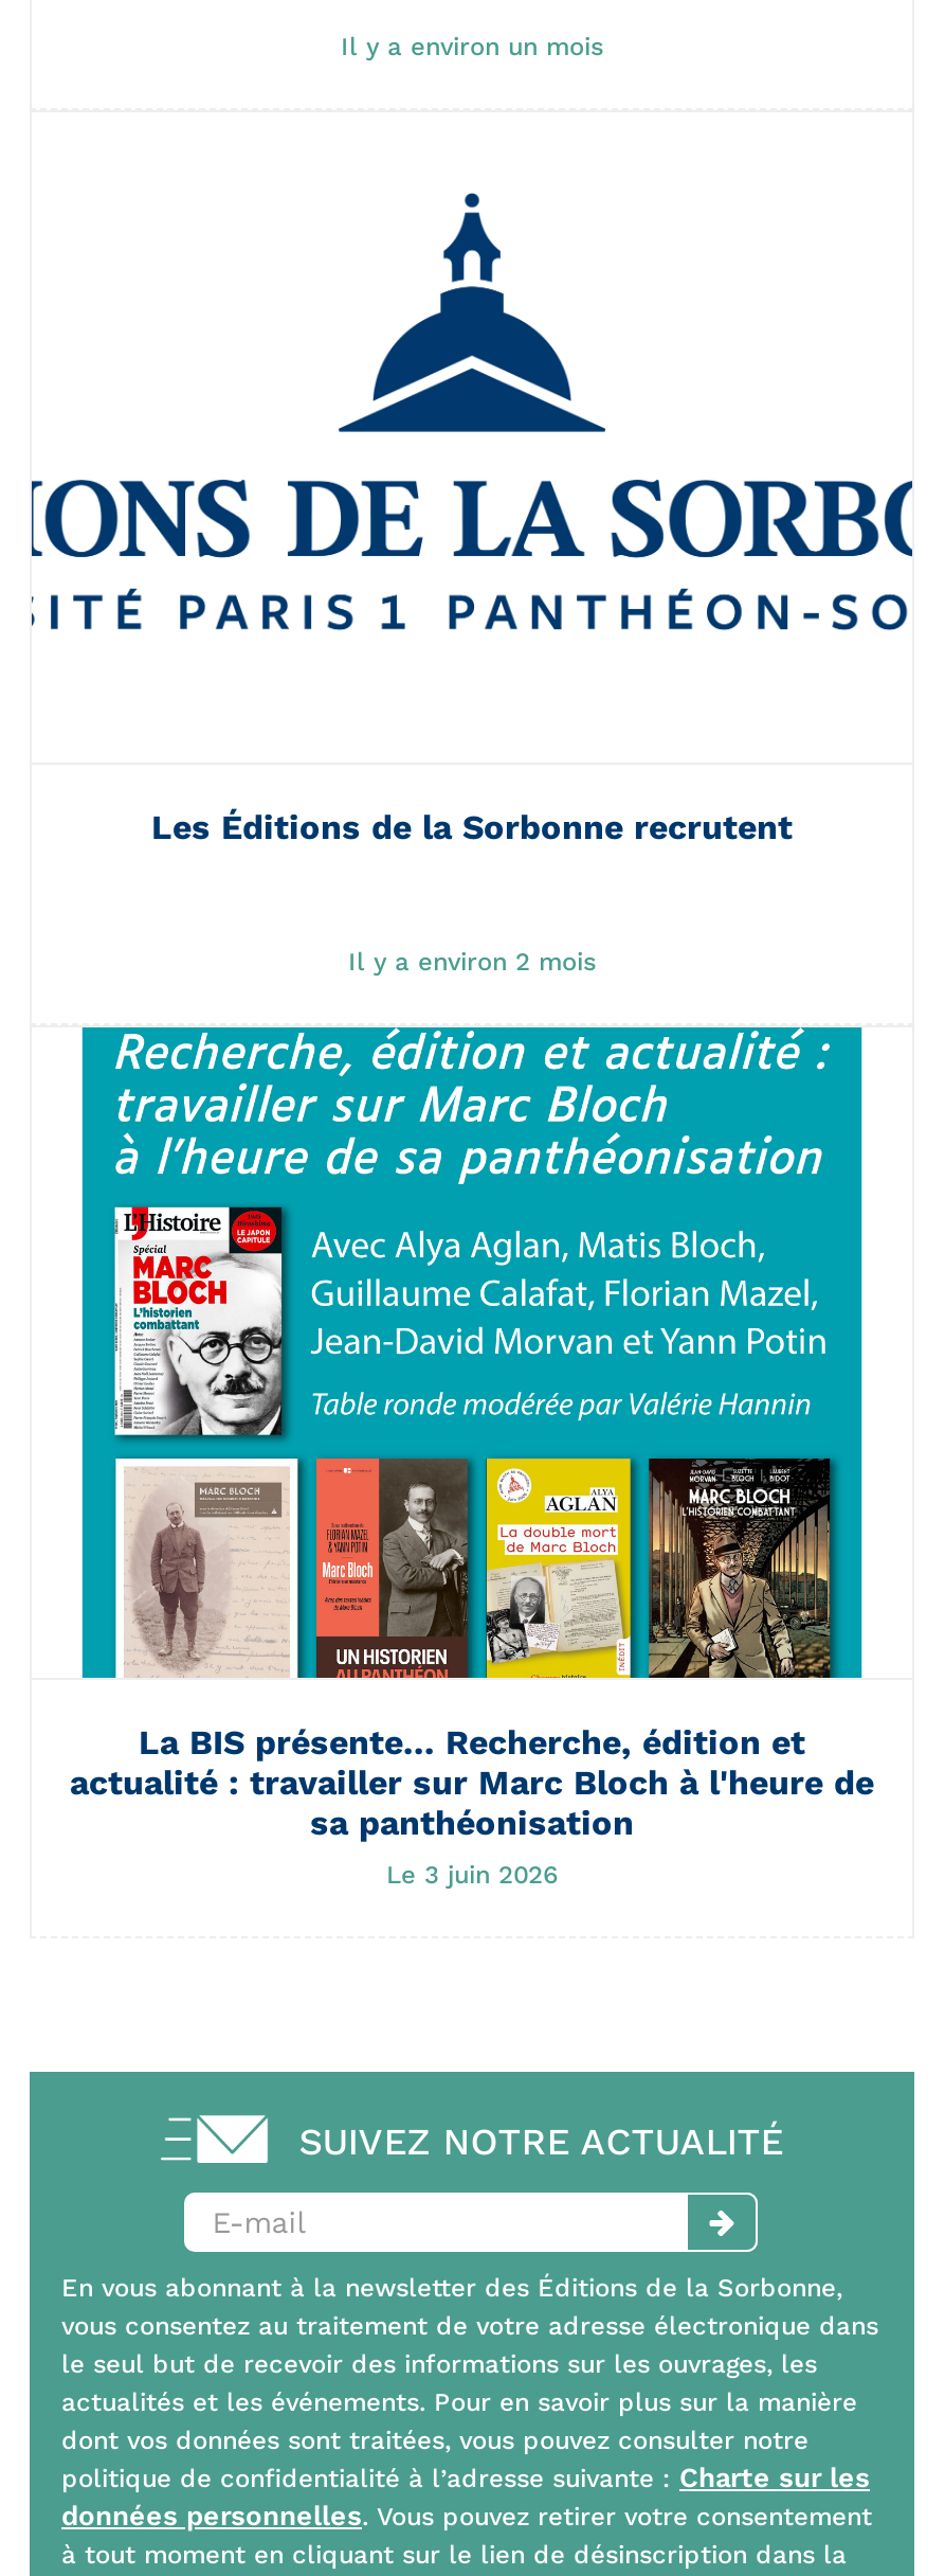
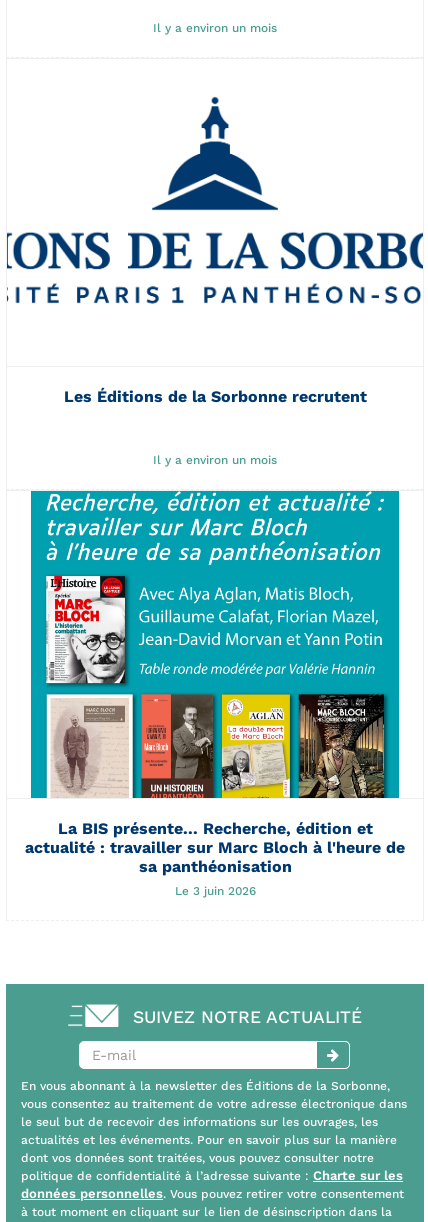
- Il y a environ 2 mois
+ Il y a environ un mois
